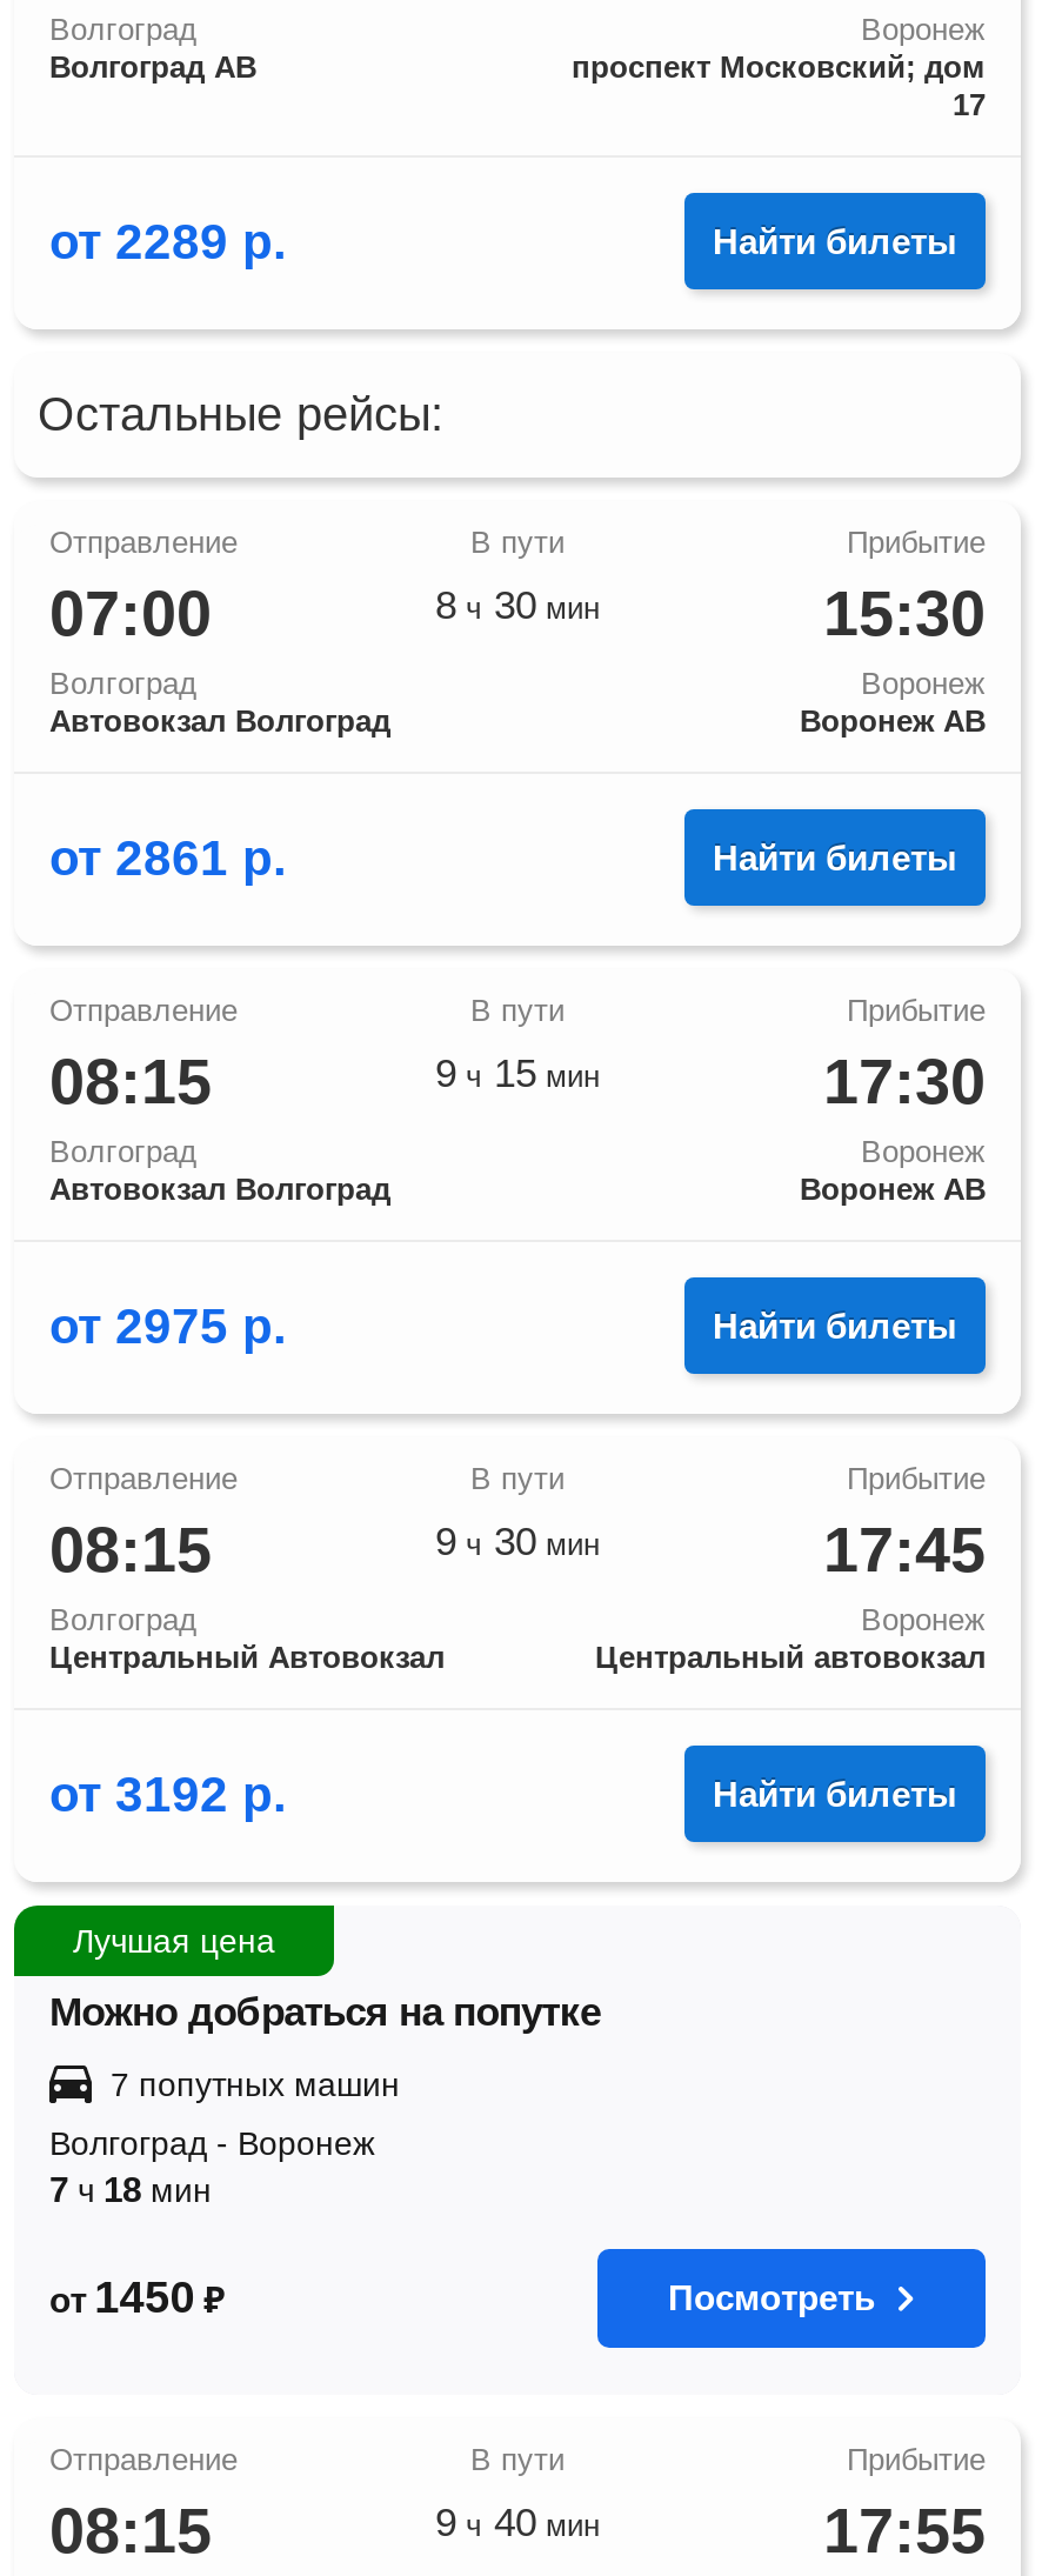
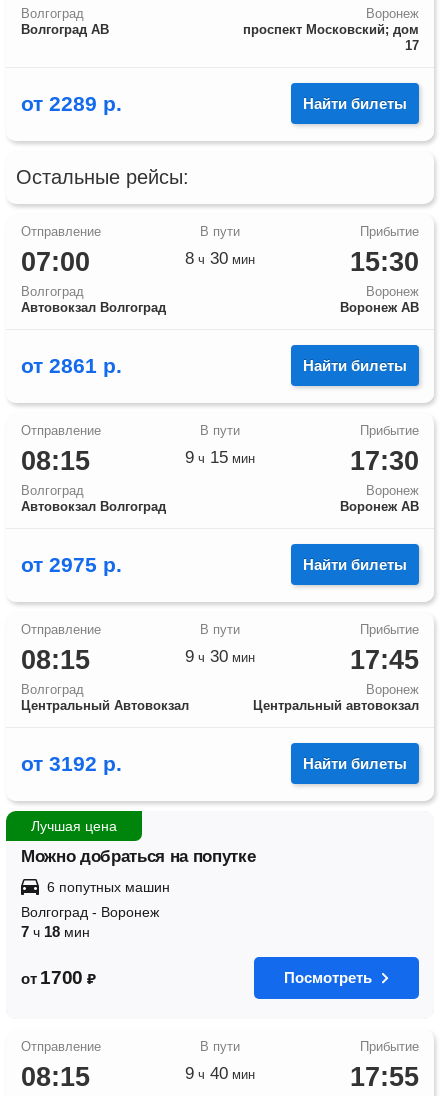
- 7 попутных машин
+ 6 попутных машин

- от 1450 ₽
+ от 1700 ₽
